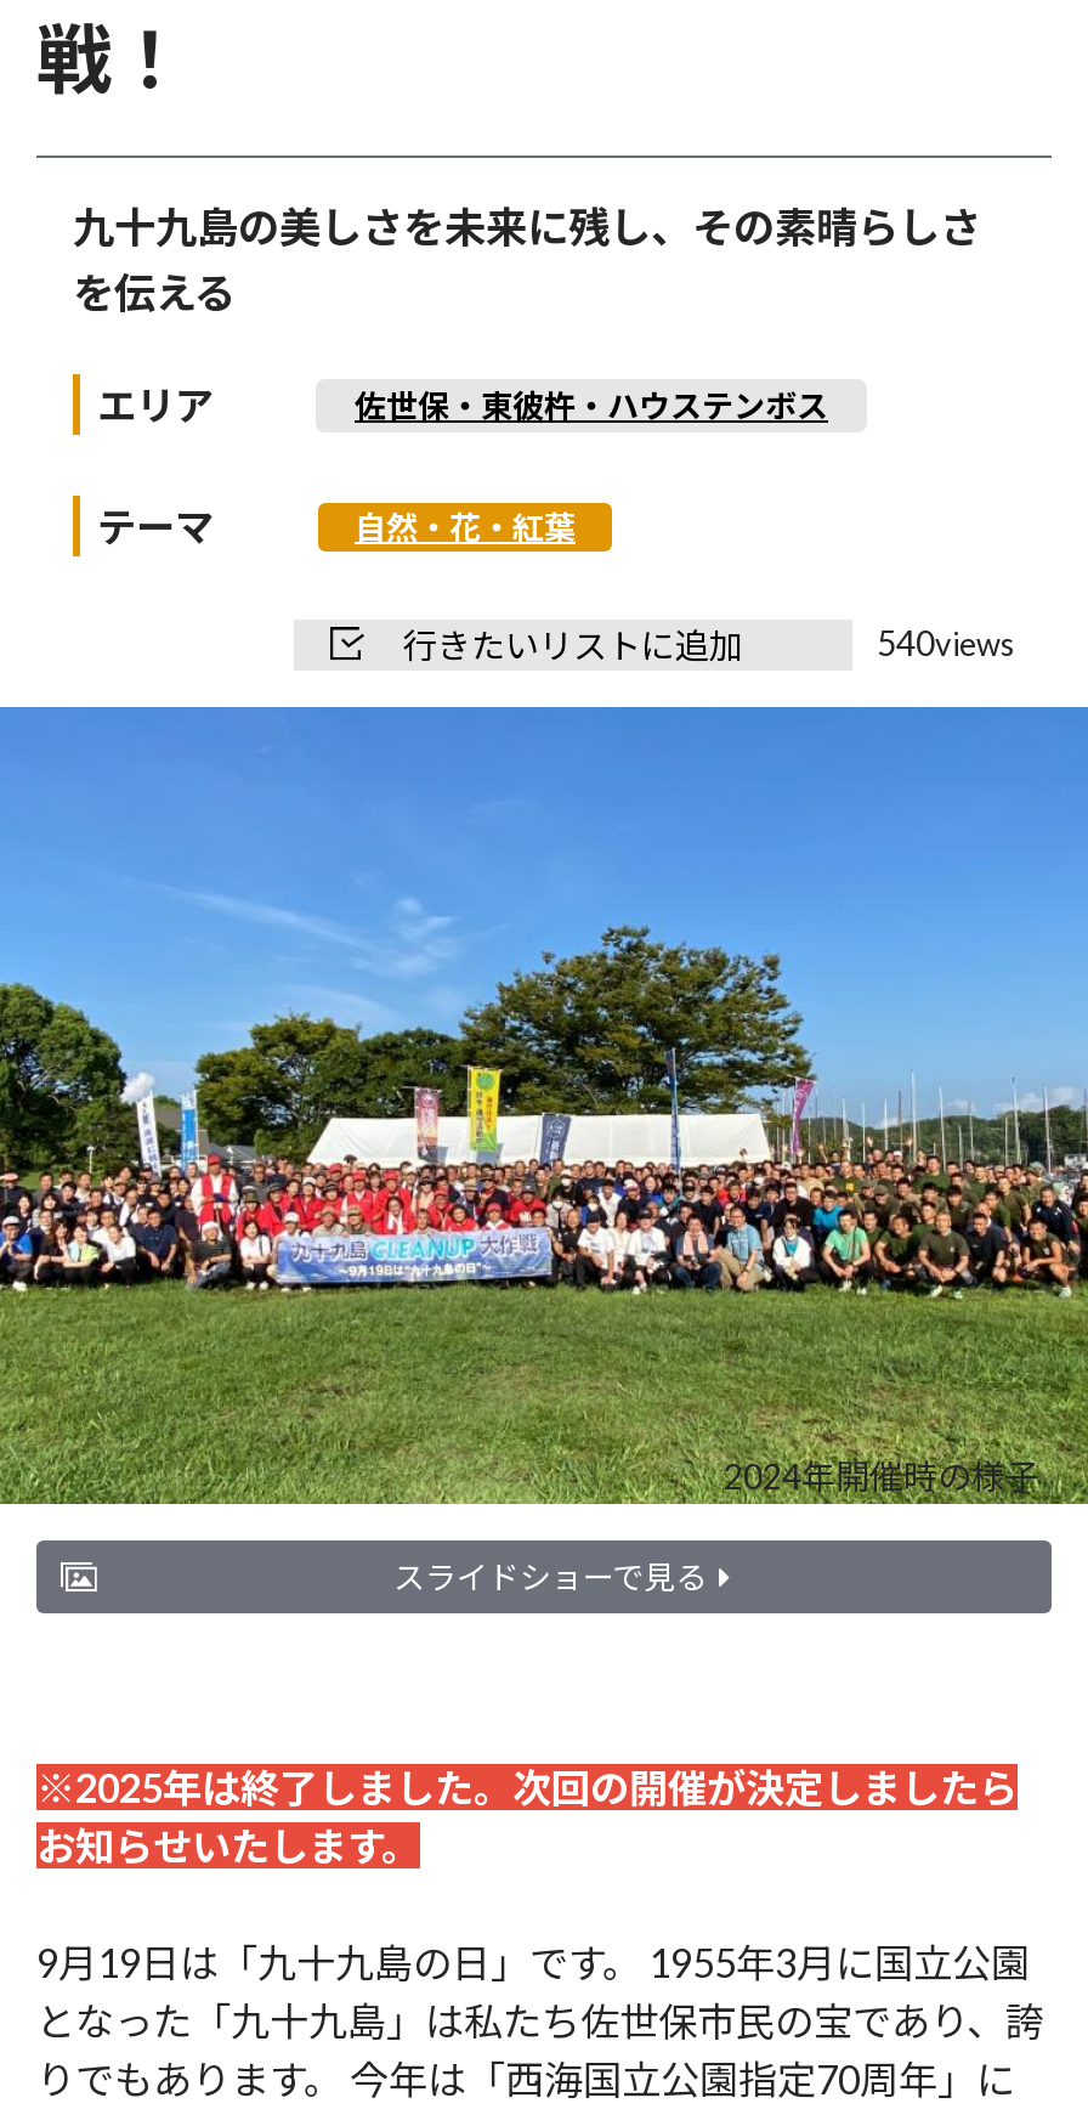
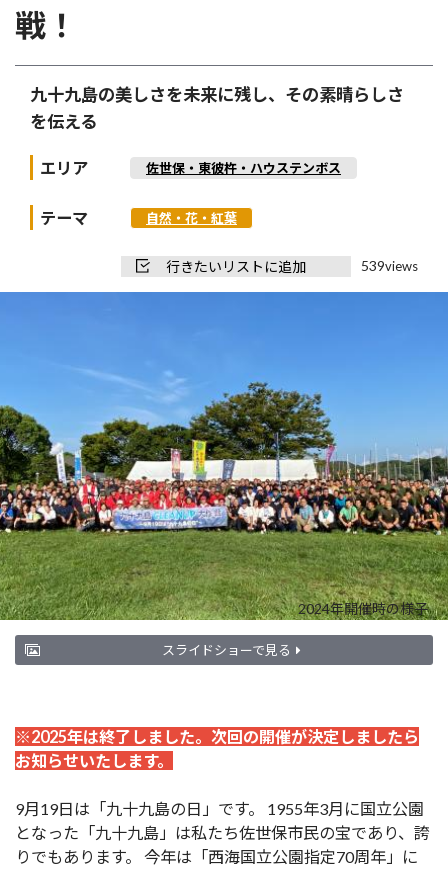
- 540views
+ 539views
